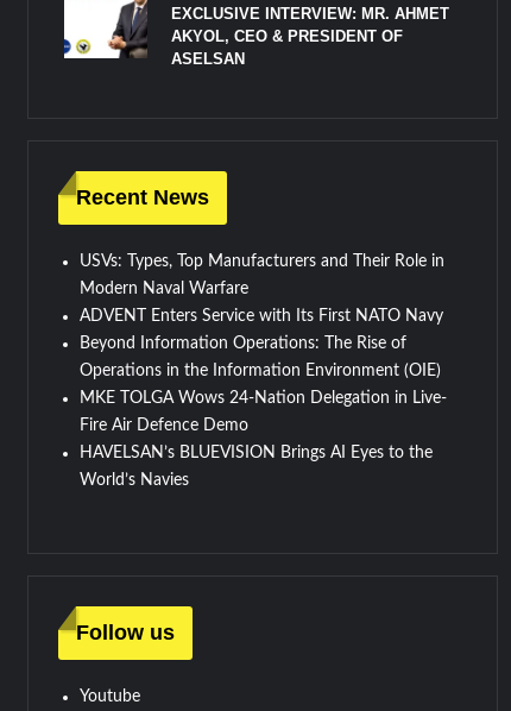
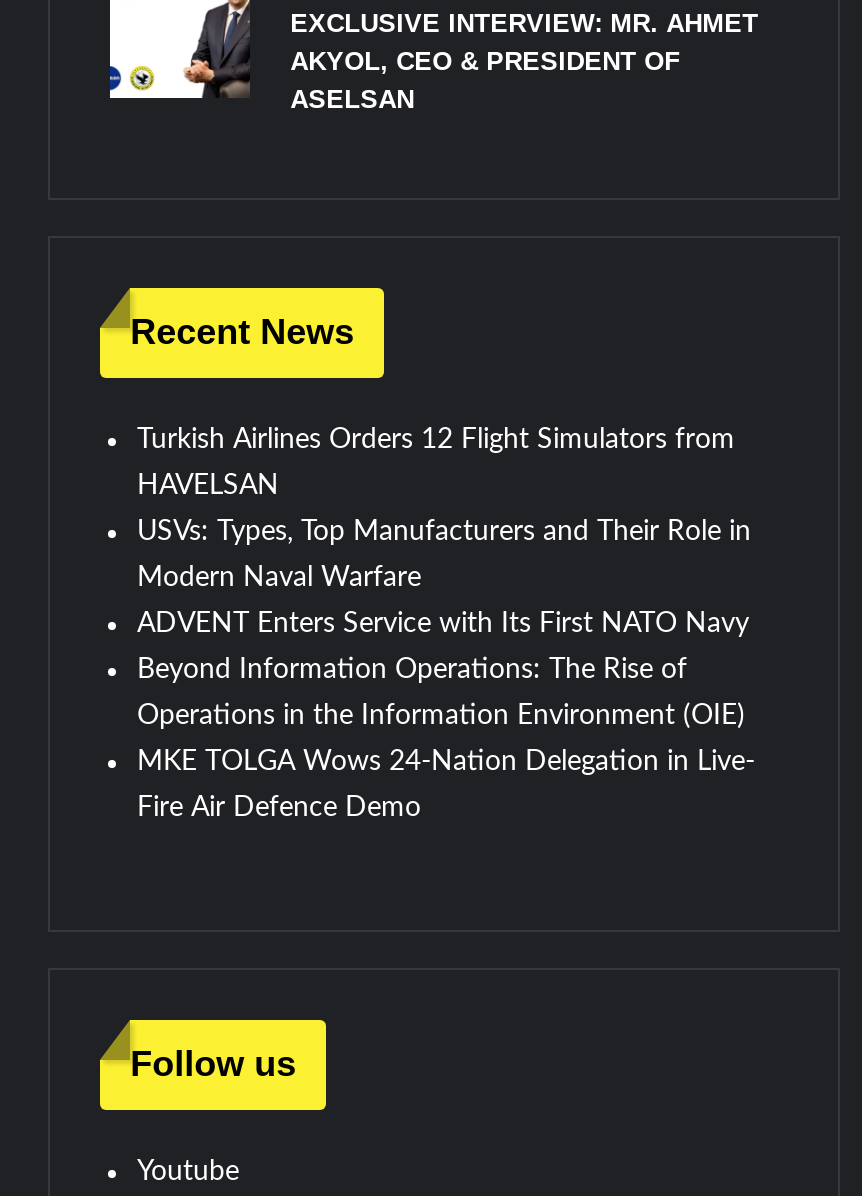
+ Turkish Airlines Orders 12 Flight Simulators from
+ HAVELSAN

moved down: USVs: Types, Top Manufacturers and Their Role in | Modern Naval Warfare | ADVENT Enters Service with Its First NATO Navy | Beyond Information Operations: The Rise of | Operations in the Information Environment (OIE) | MKE TOLGA Wows 24-Nation Delegation in Live- | Fire Air Defence Demo

- HAVELSAN’s BLUEVISION Brings AI Eyes to the
- World’s Navies
